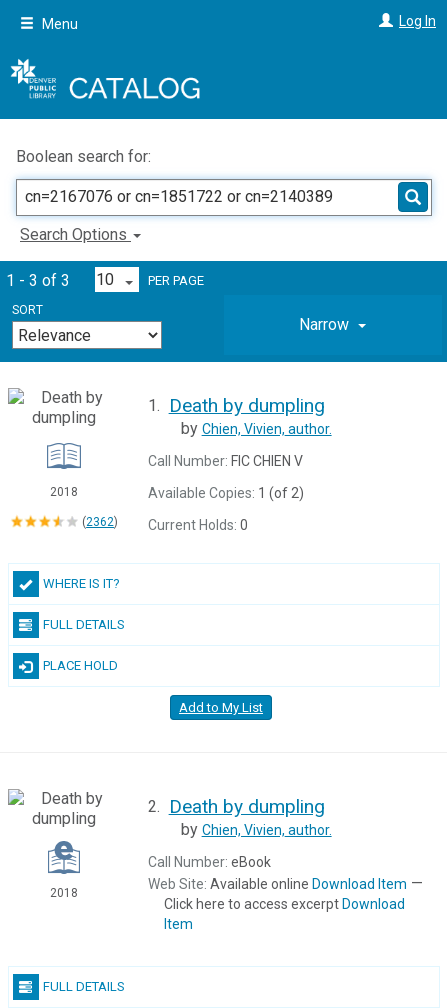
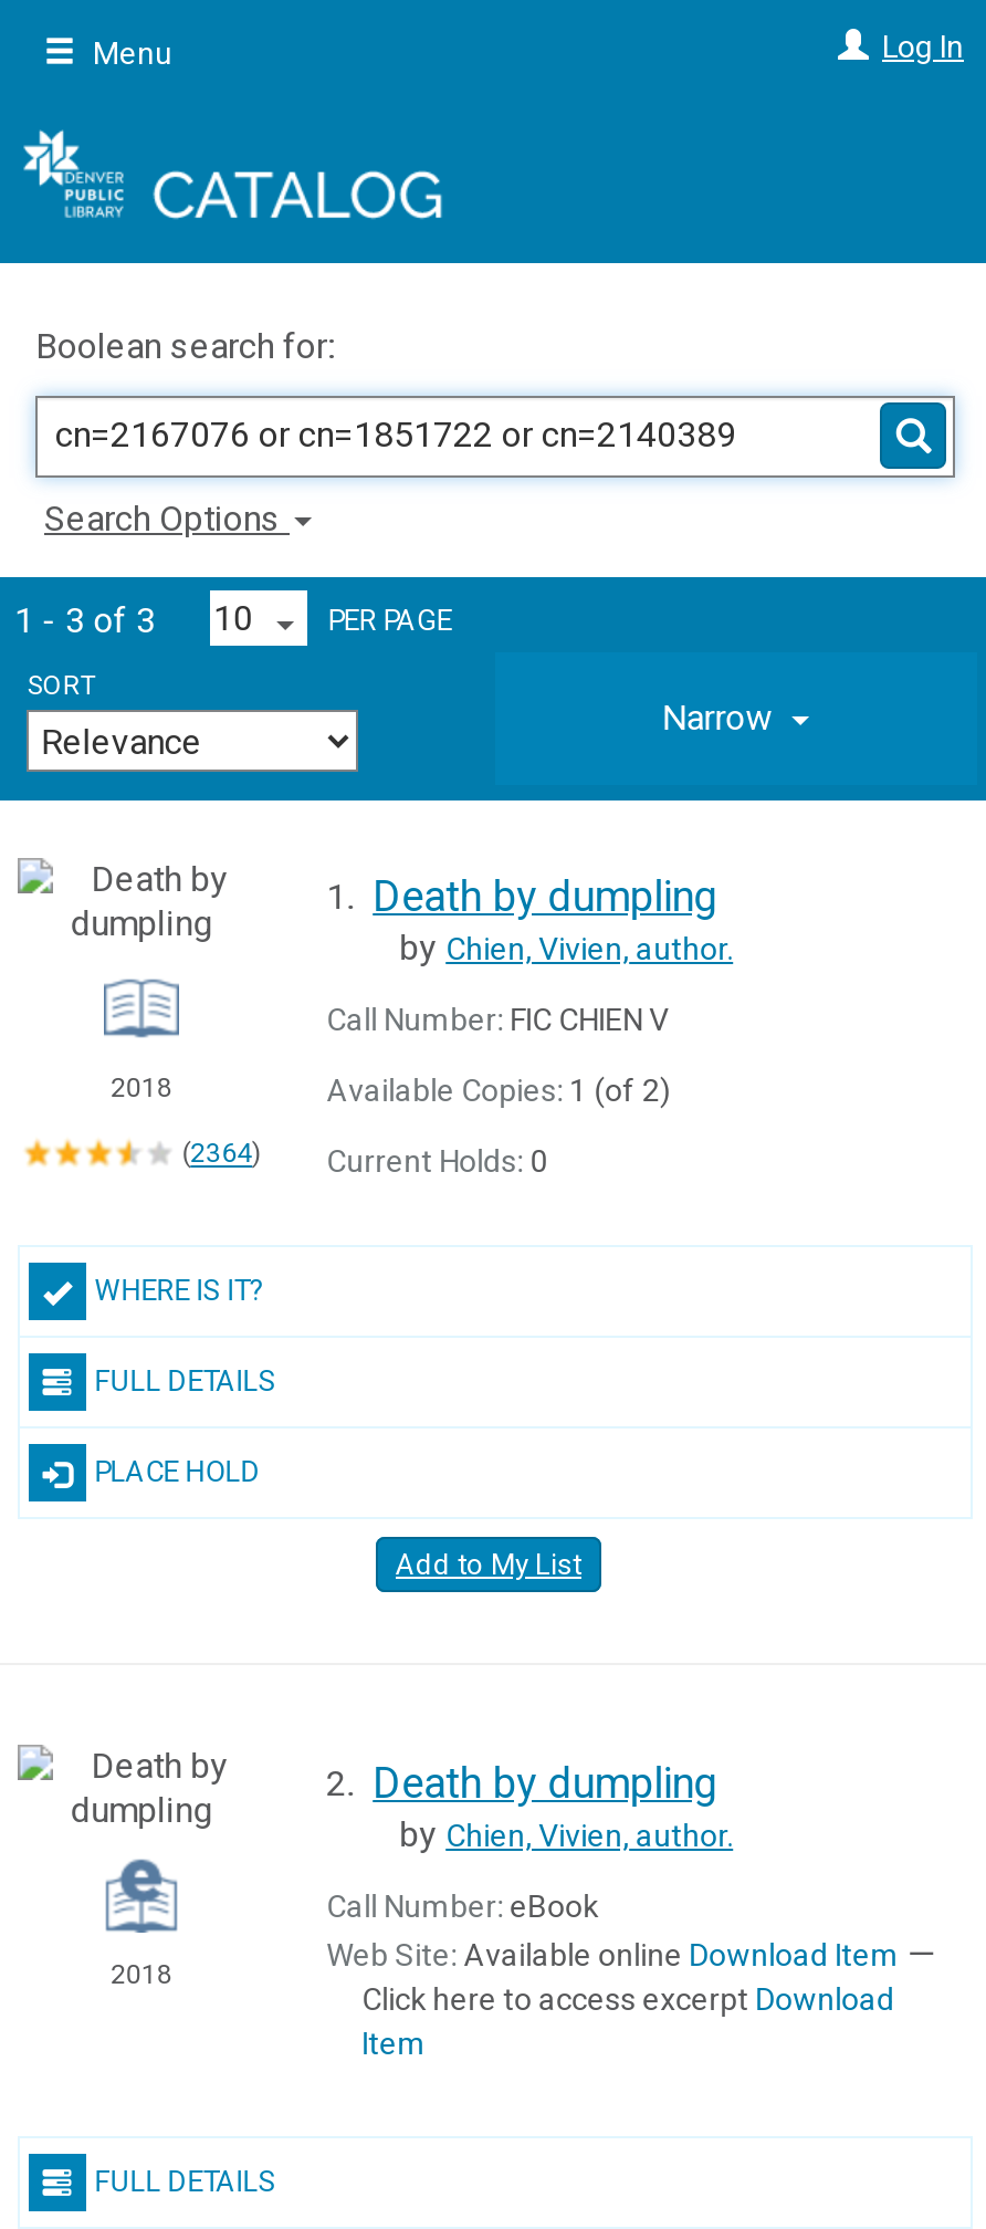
- (2362)
+ (2364)
